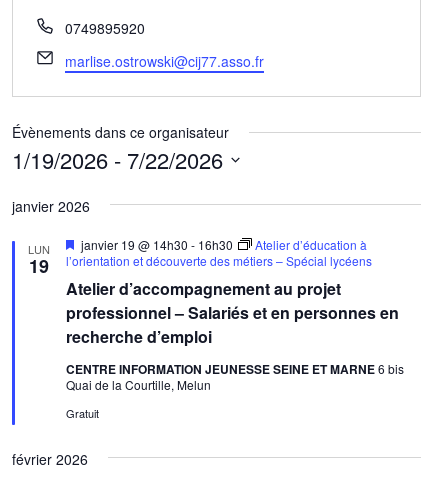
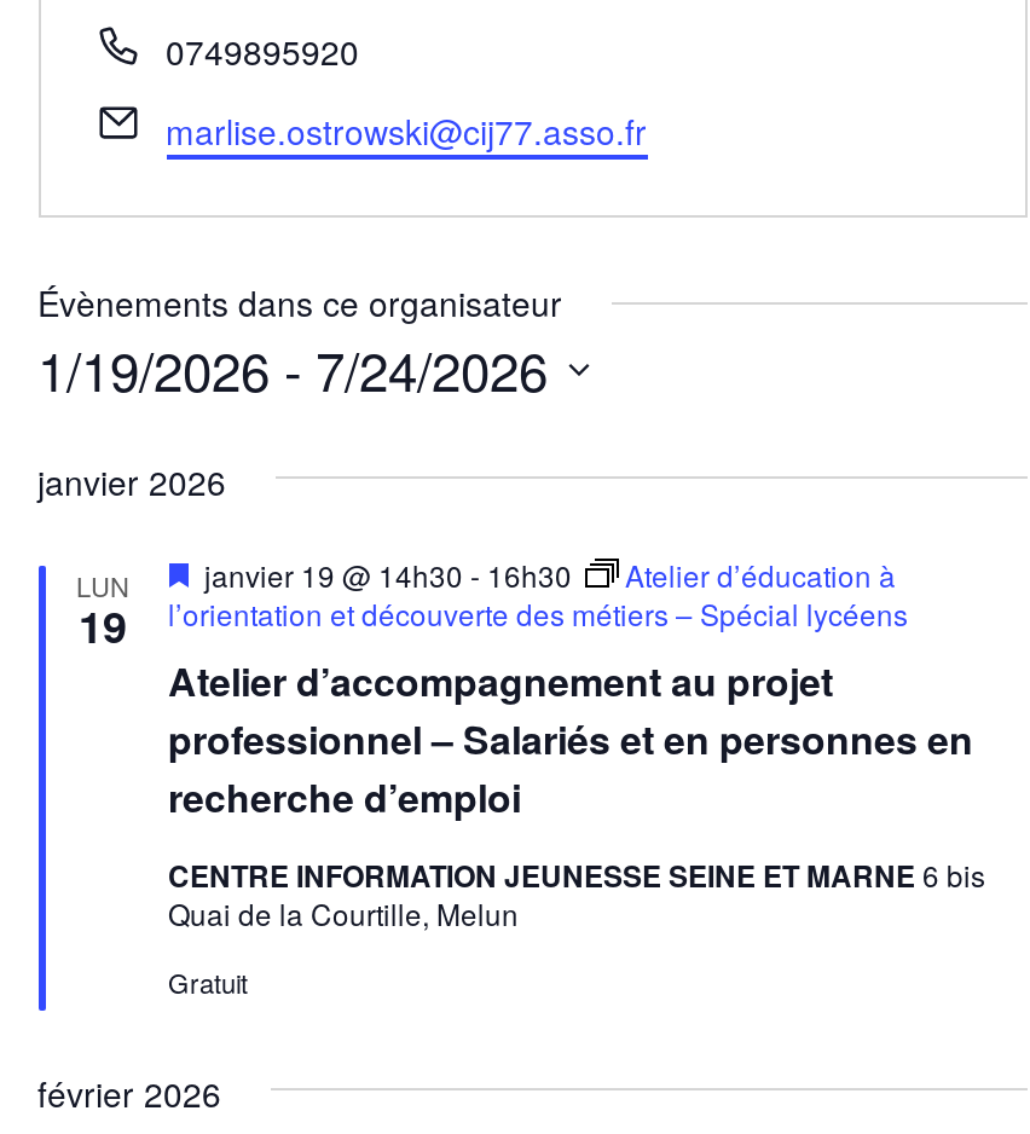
- 1/19/2026 - 7/22/2026
+ 1/19/2026 - 7/24/2026
